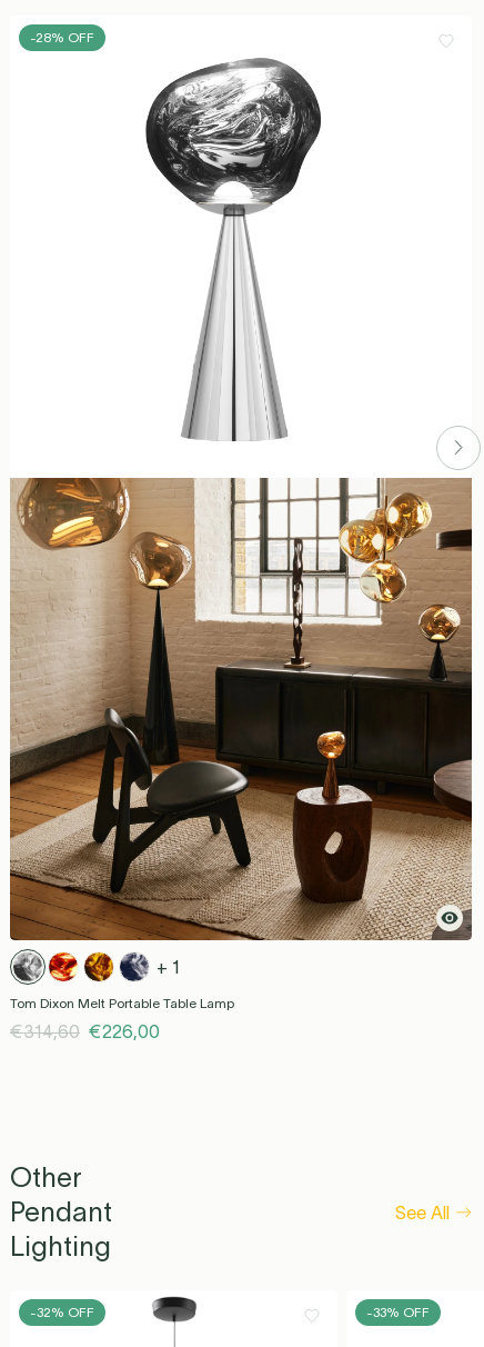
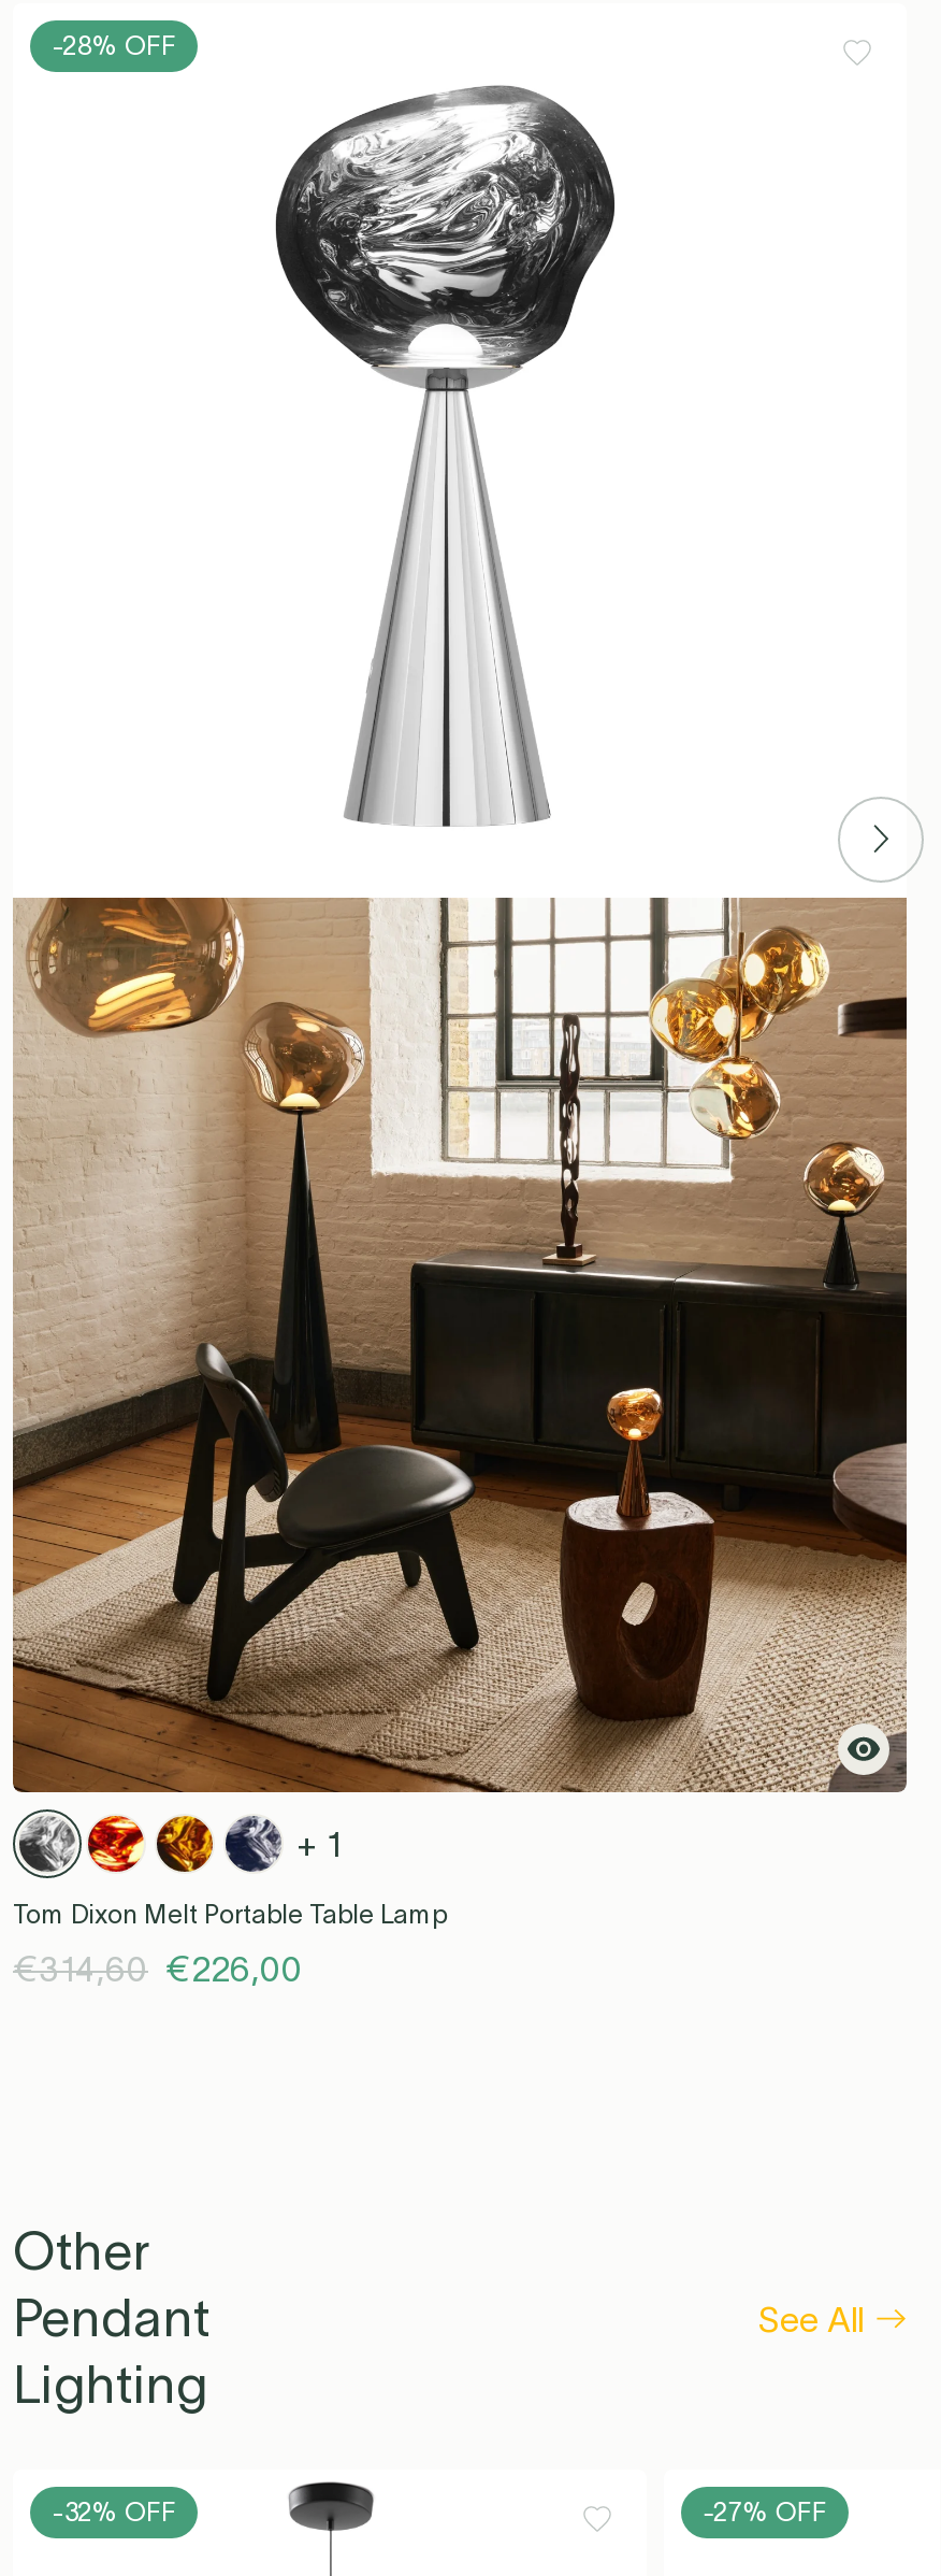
- -33% OFF
+ -27% OFF
